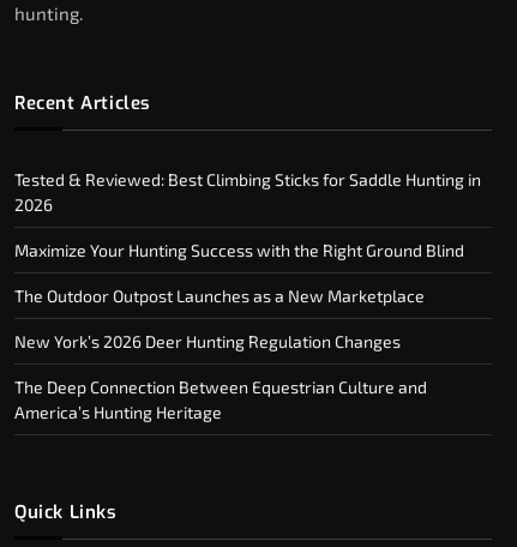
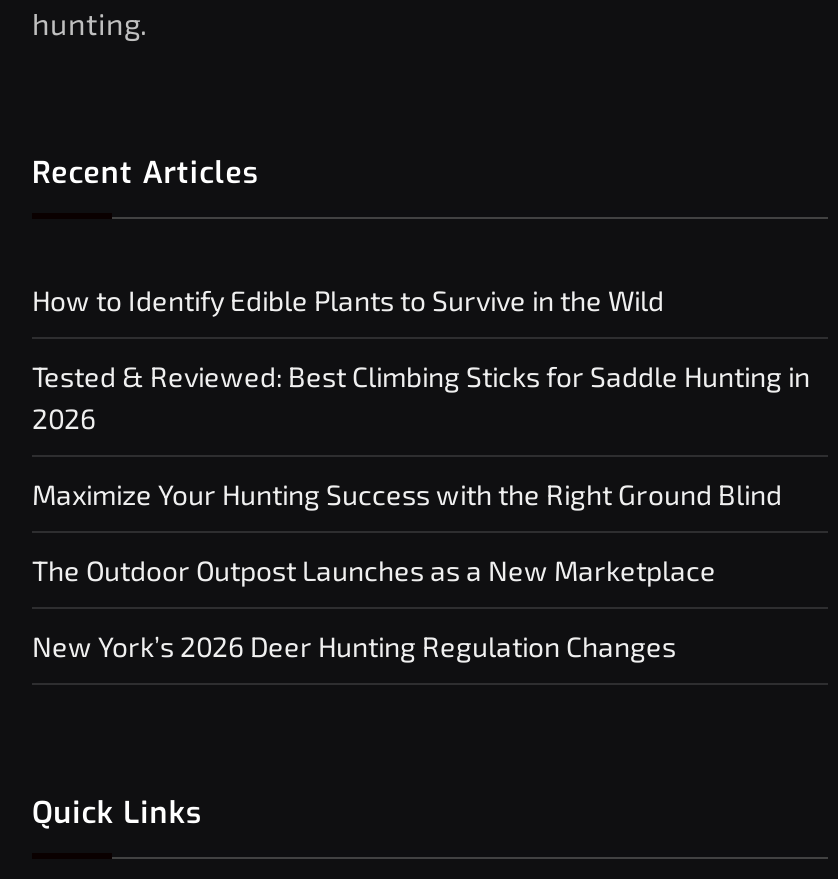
+ How to Identify Edible Plants to Survive in the Wild

moved down: Tested & Reviewed: Best Climbing Sticks for Saddle Hunting in | 2026 | Maximize Your Hunting Success with the Right Ground Blind | The Outdoor Outpost Launches as a New Marketplace | New York’s 2026 Deer Hunting Regulation Changes

- The Deep Connection Between Equestrian Culture and
- America’s Hunting Heritage
